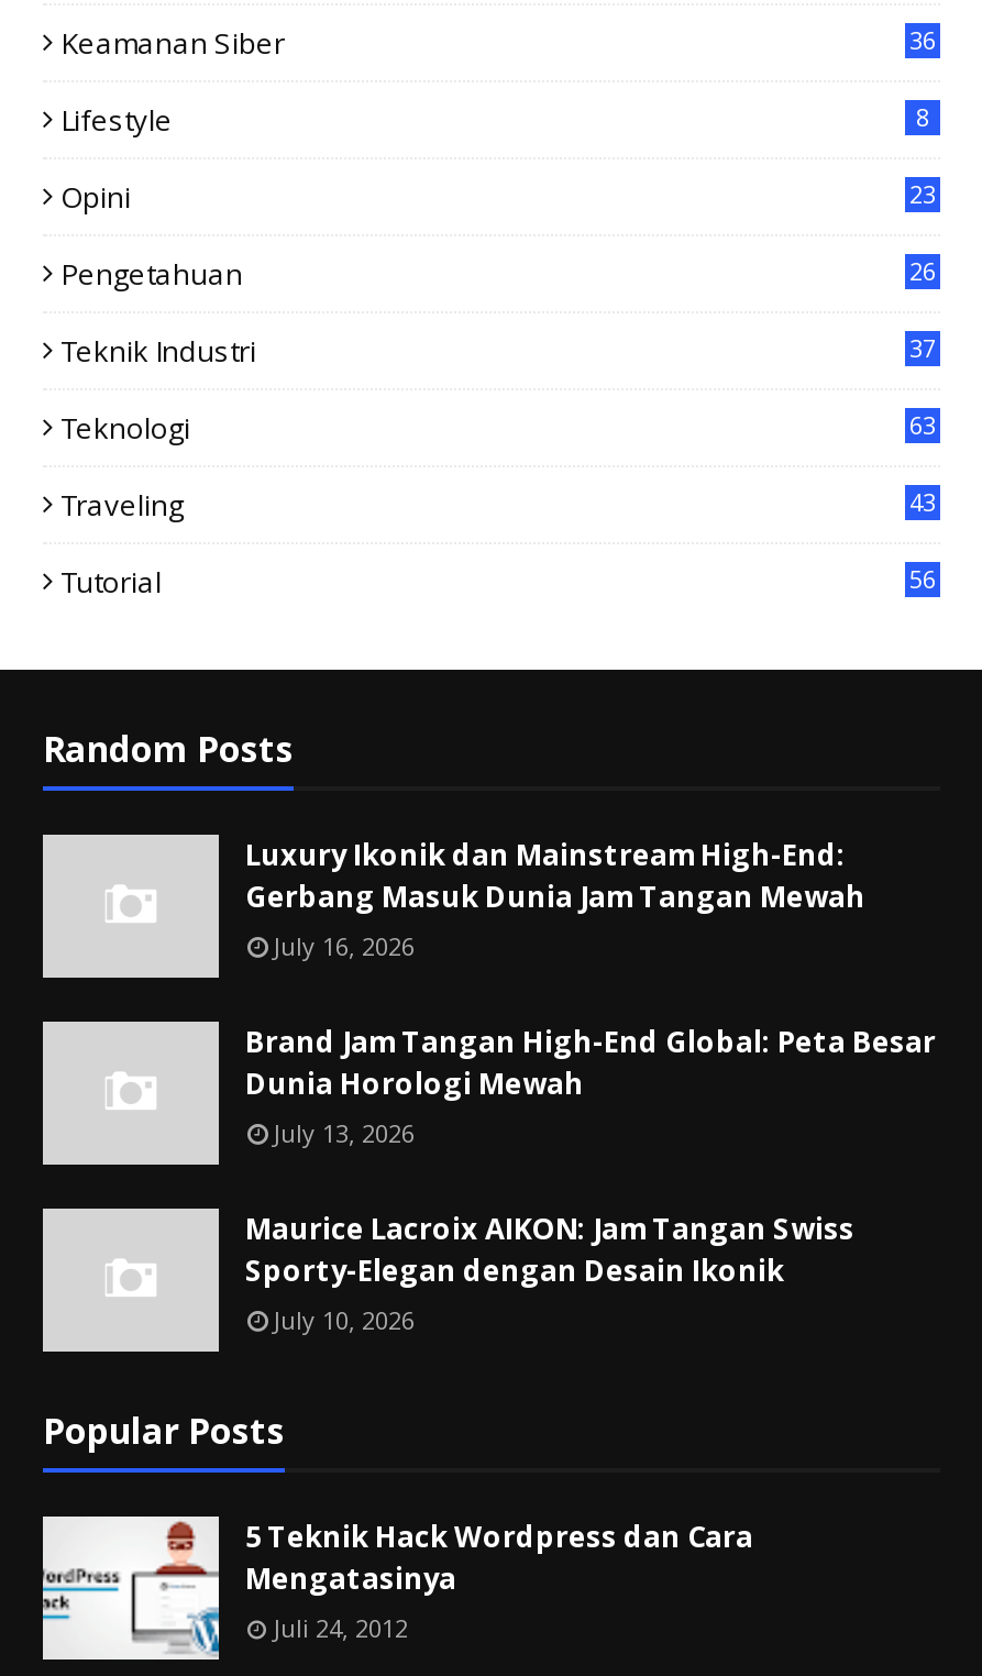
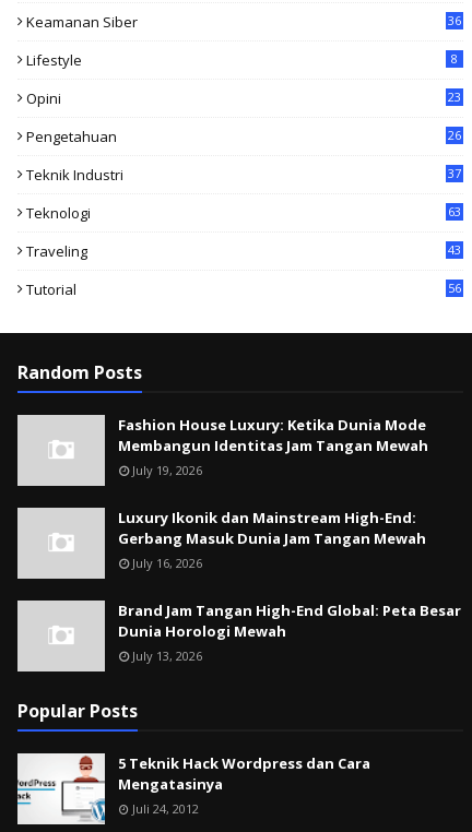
+ Fashion House Luxury: Ketika Dunia Mode
+ Membangun Identitas Jam Tangan Mewah
+ July 19, 2026

moved down: Luxury Ikonik dan Mainstream High-End: | Gerbang Masuk Dunia Jam Tangan Mewah | July 16, 2026 | Brand Jam Tangan High-End Global: Peta Besar | Dunia Horologi Mewah | July 13, 2026

- Maurice Lacroix AIKON: Jam Tangan Swiss
- Sporty-Elegan dengan Desain Ikonik
- July 10, 2026
